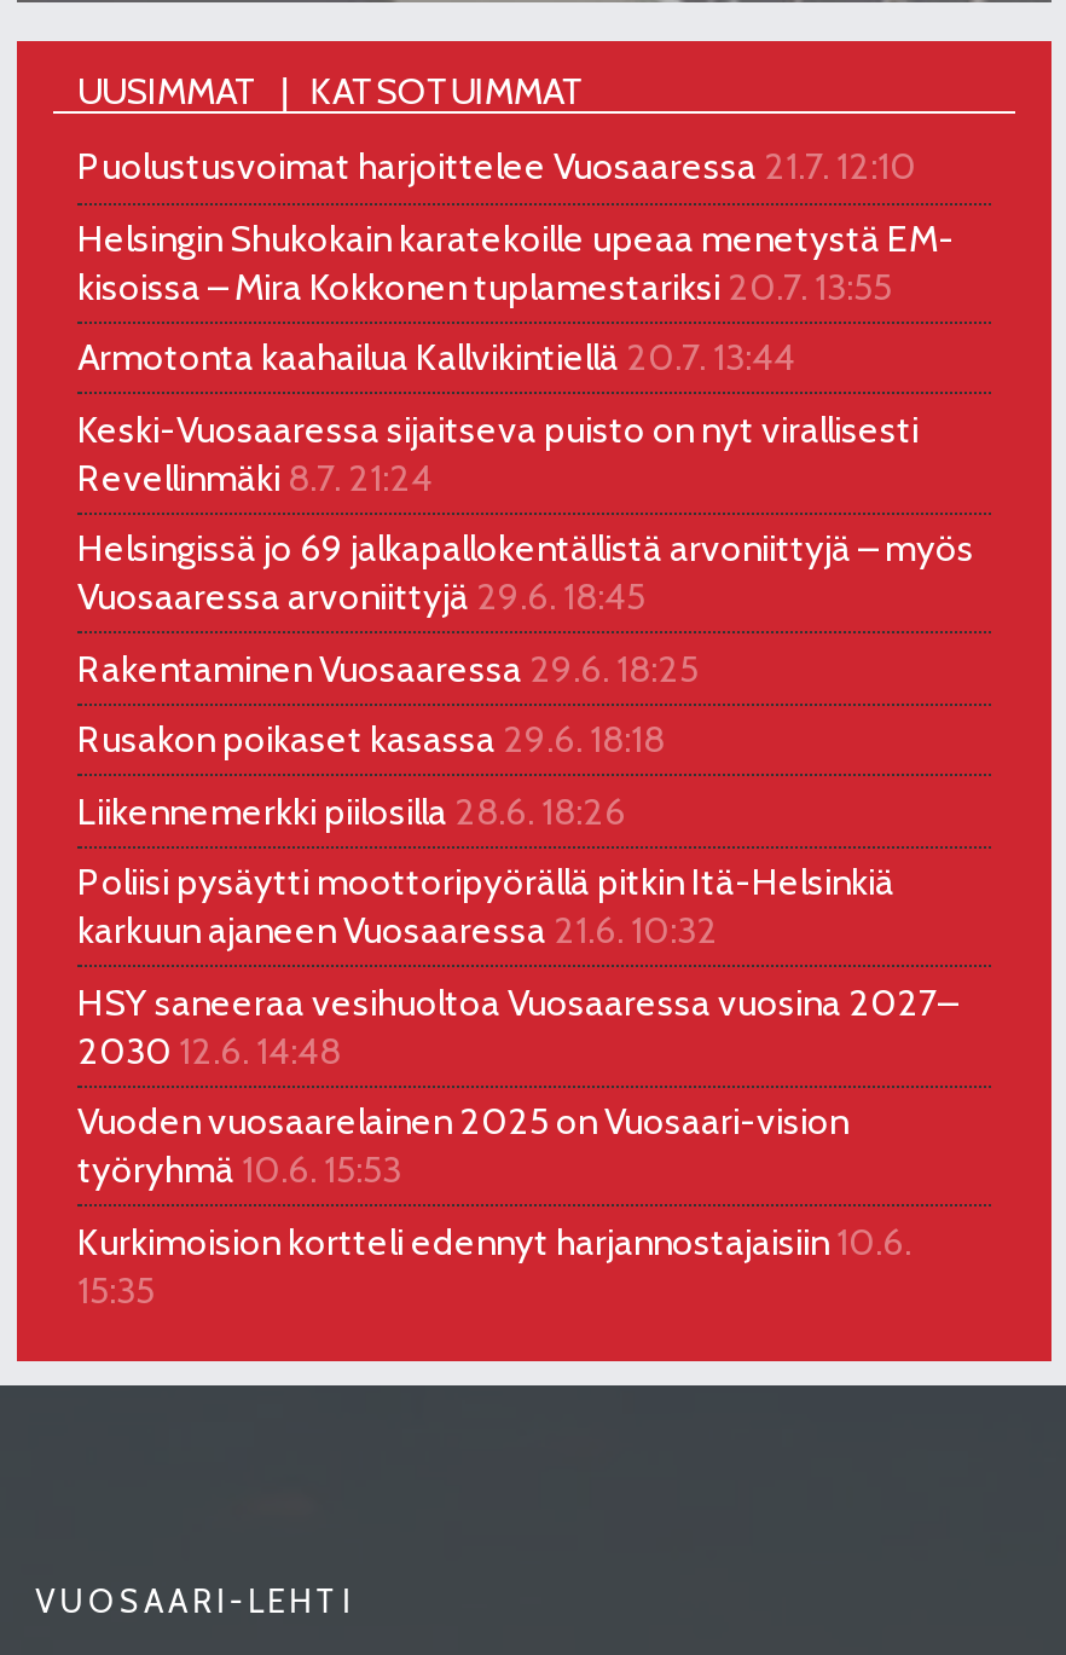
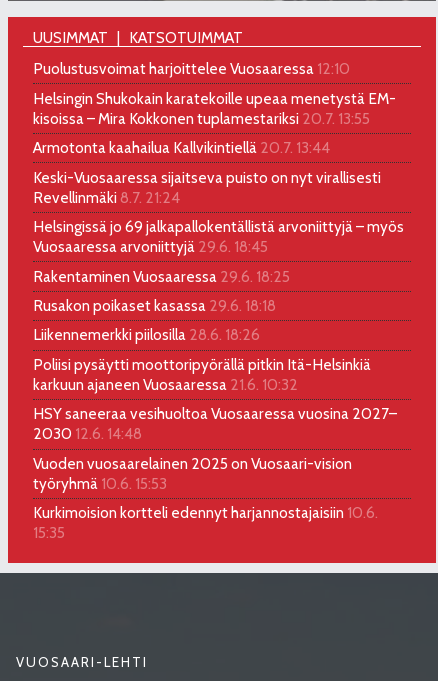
- Puolustusvoimat harjoittelee Vuosaaressa 21.7. 12:10
+ Puolustusvoimat harjoittelee Vuosaaressa 12:10
